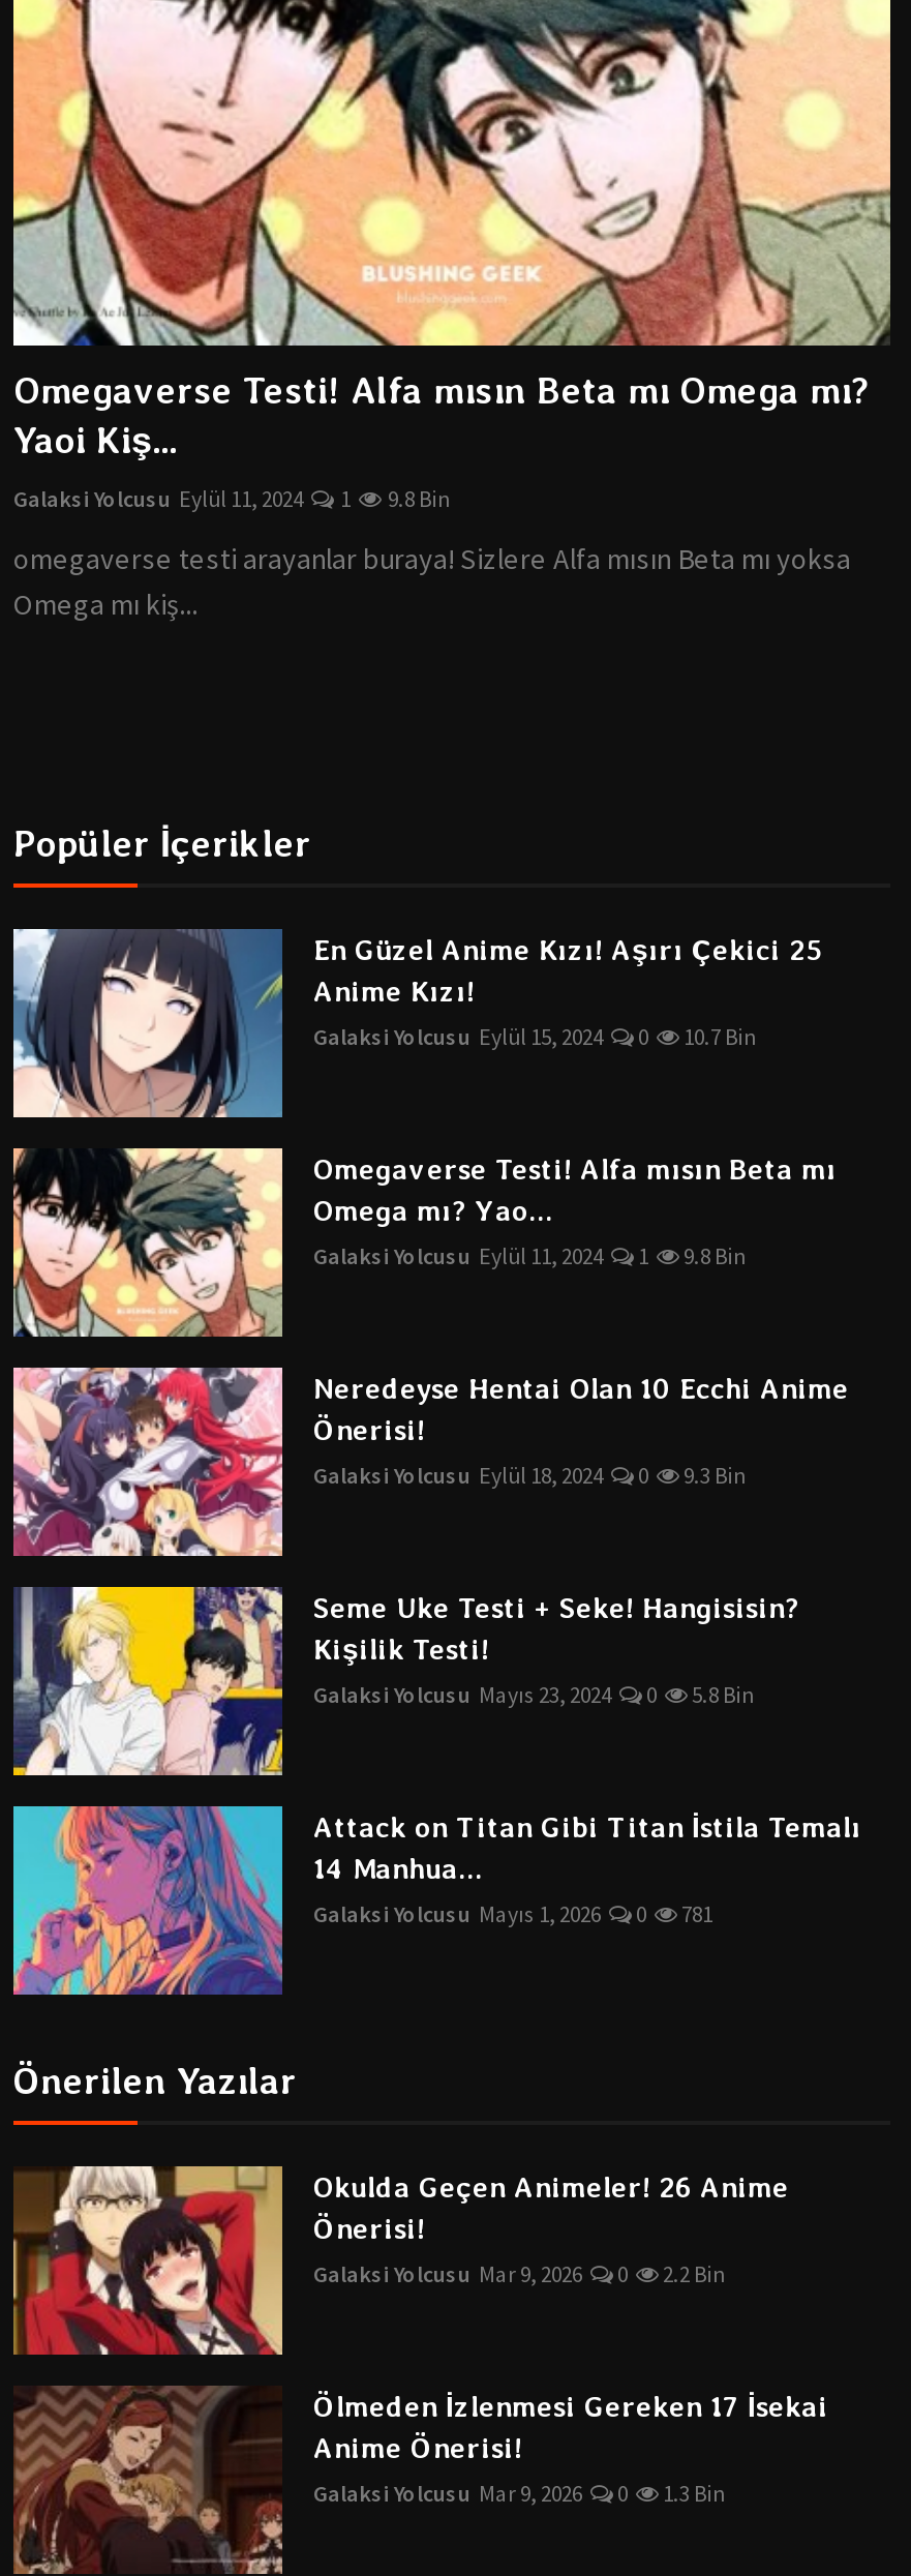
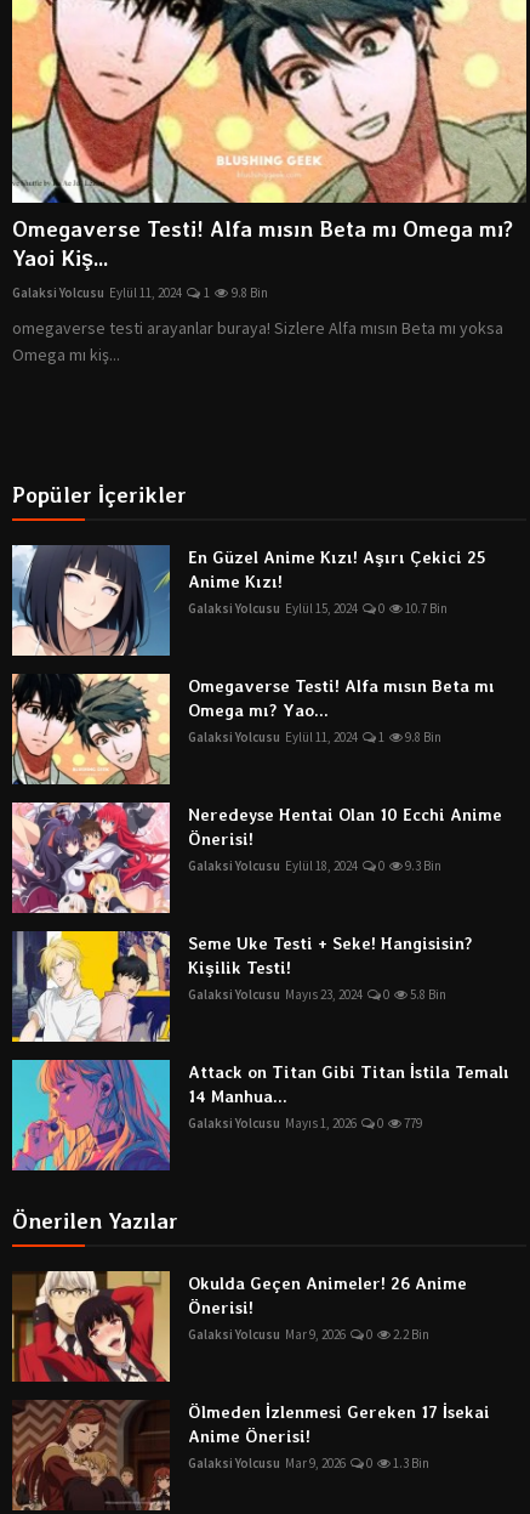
- Galaksi Yolcusu Mayıs 1, 2026 0 781
+ Galaksi Yolcusu Mayıs 1, 2026 0 779
